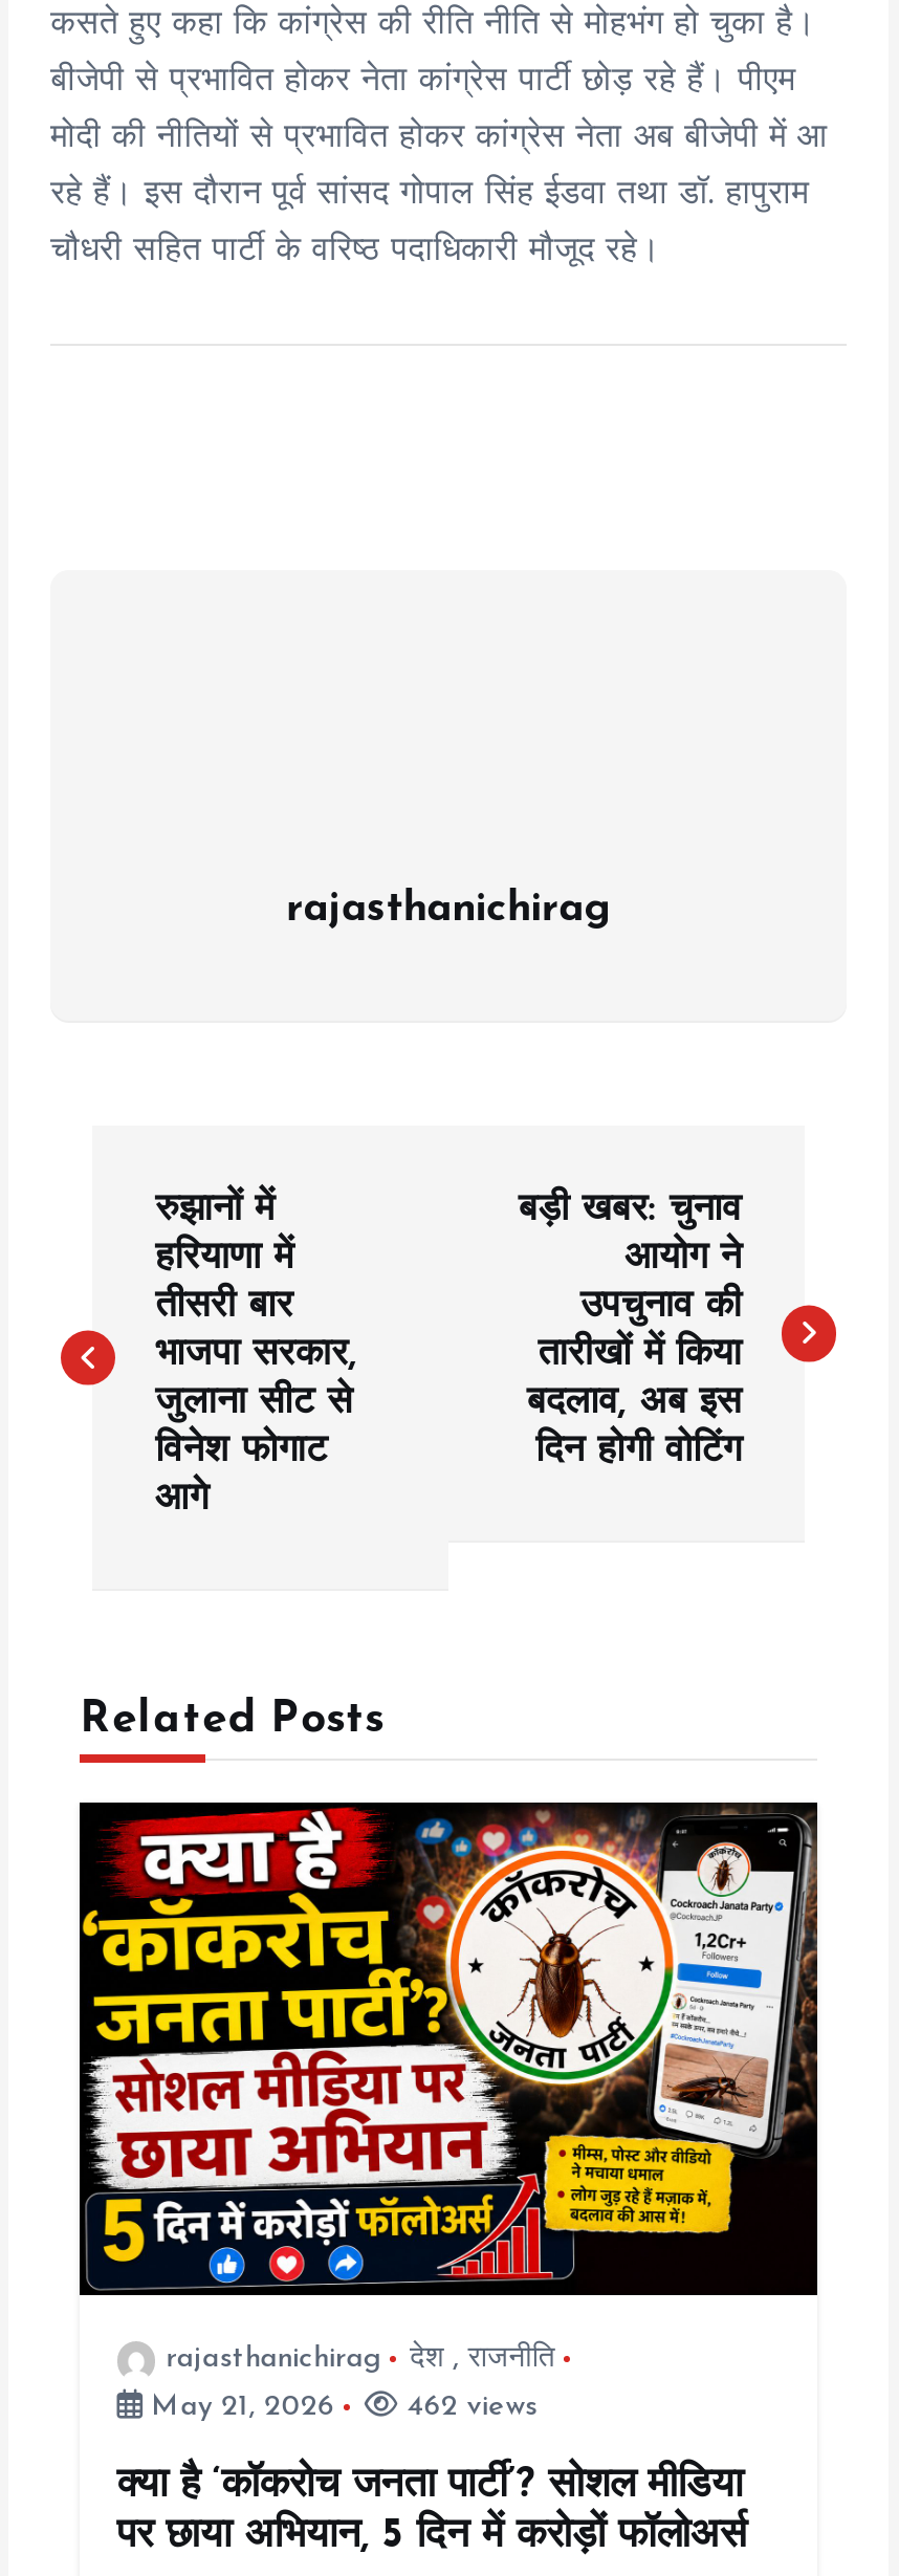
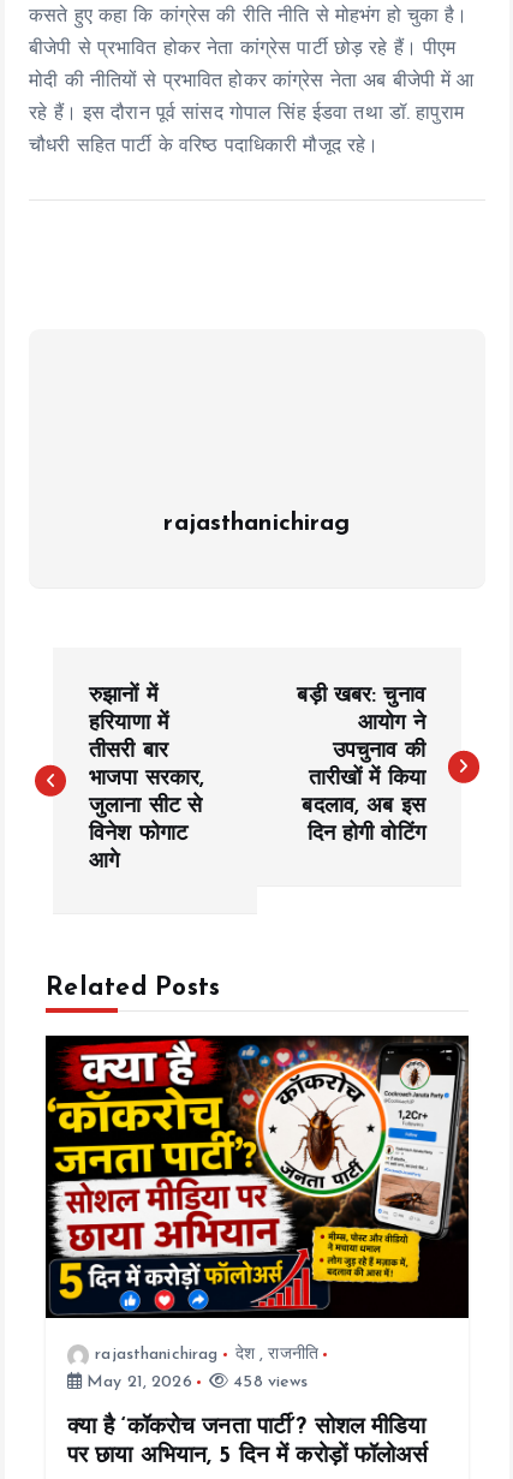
- 462 views
+ 458 views
